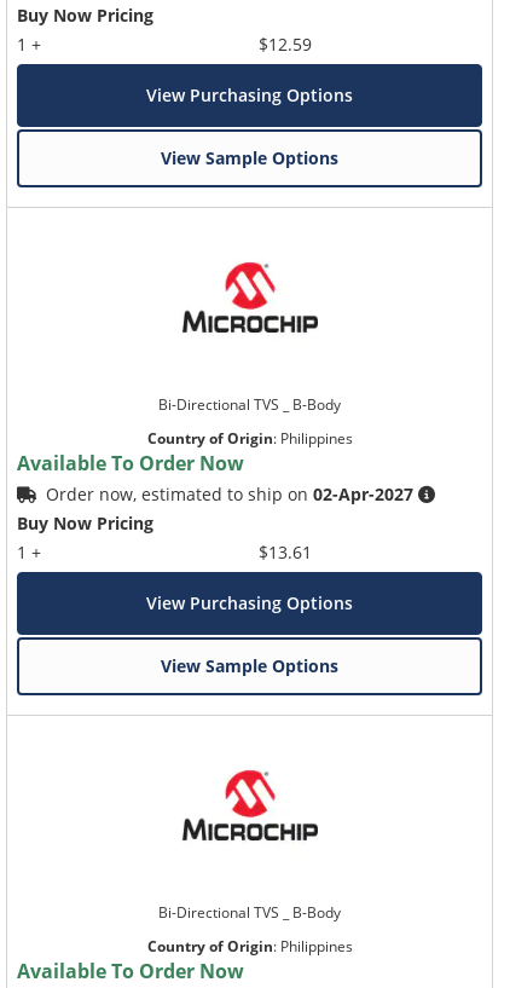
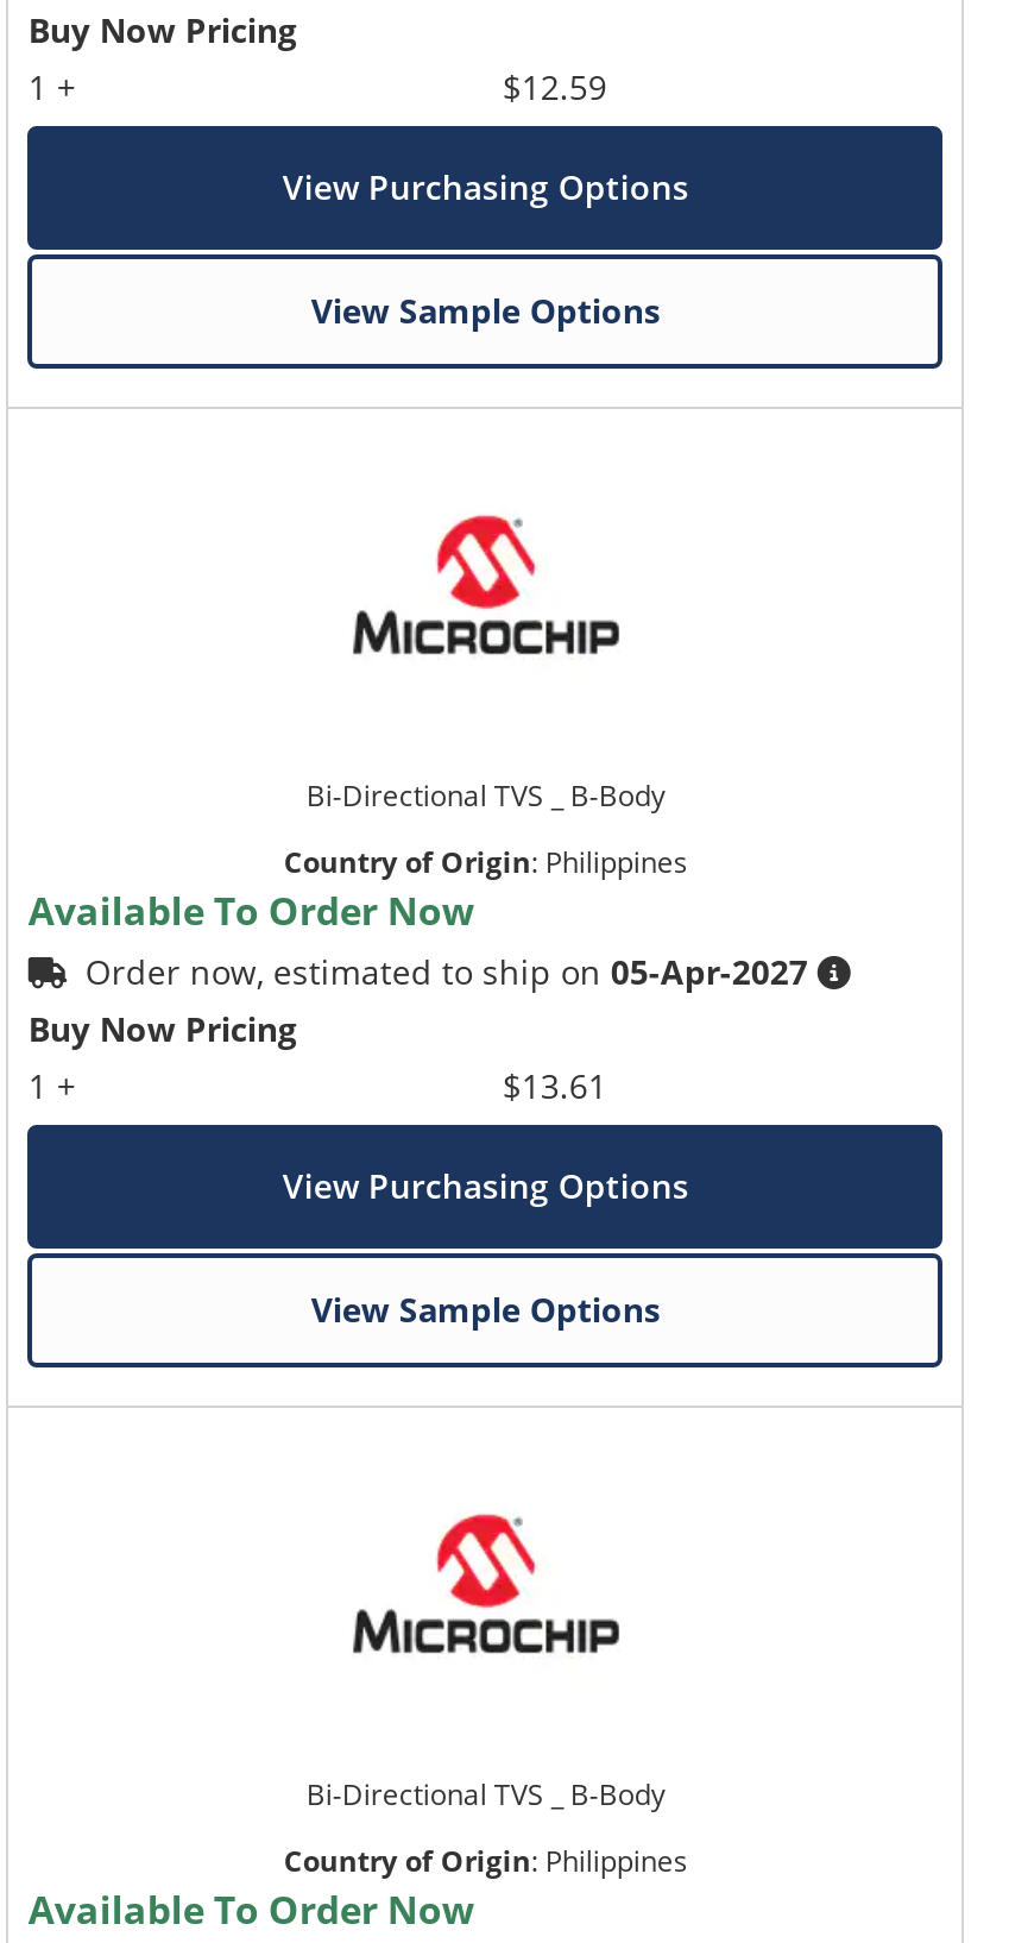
- Order now, estimated to ship on 02-Apr-2027
+ Order now, estimated to ship on 05-Apr-2027
